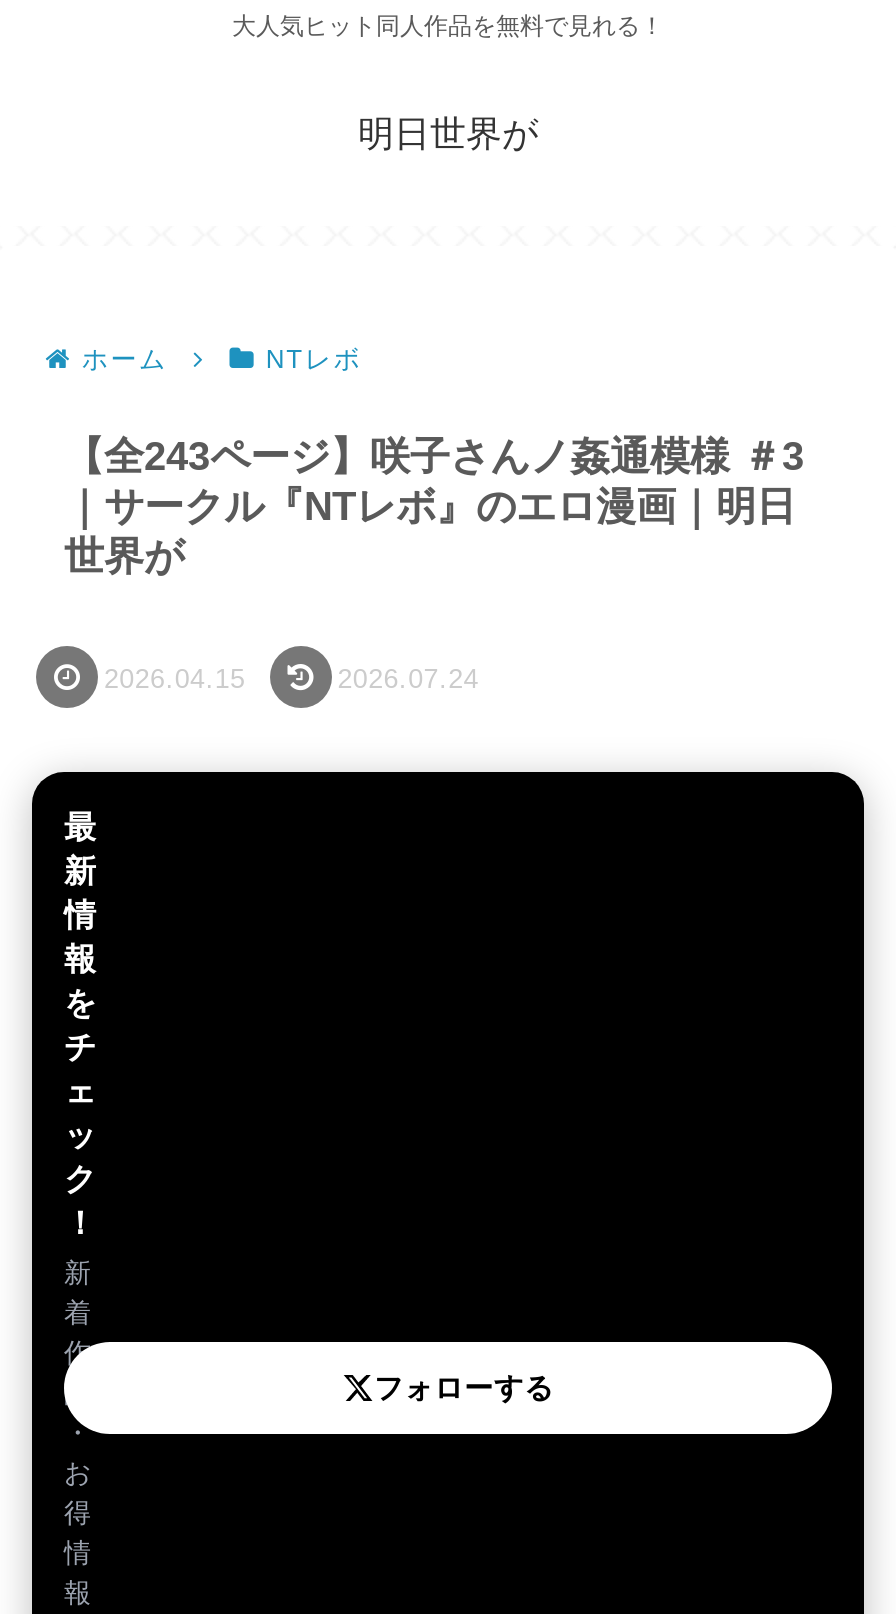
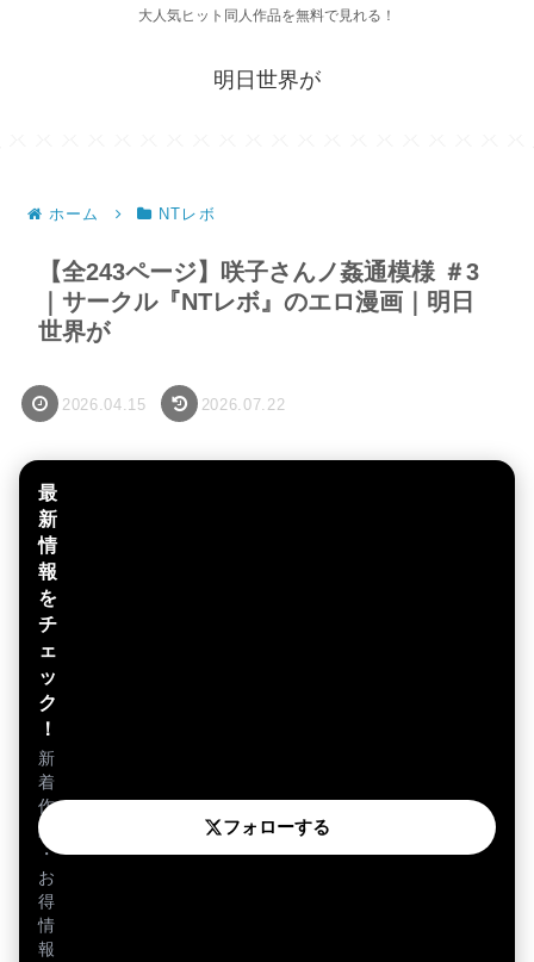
- 2026.07.24
+ 2026.07.22
